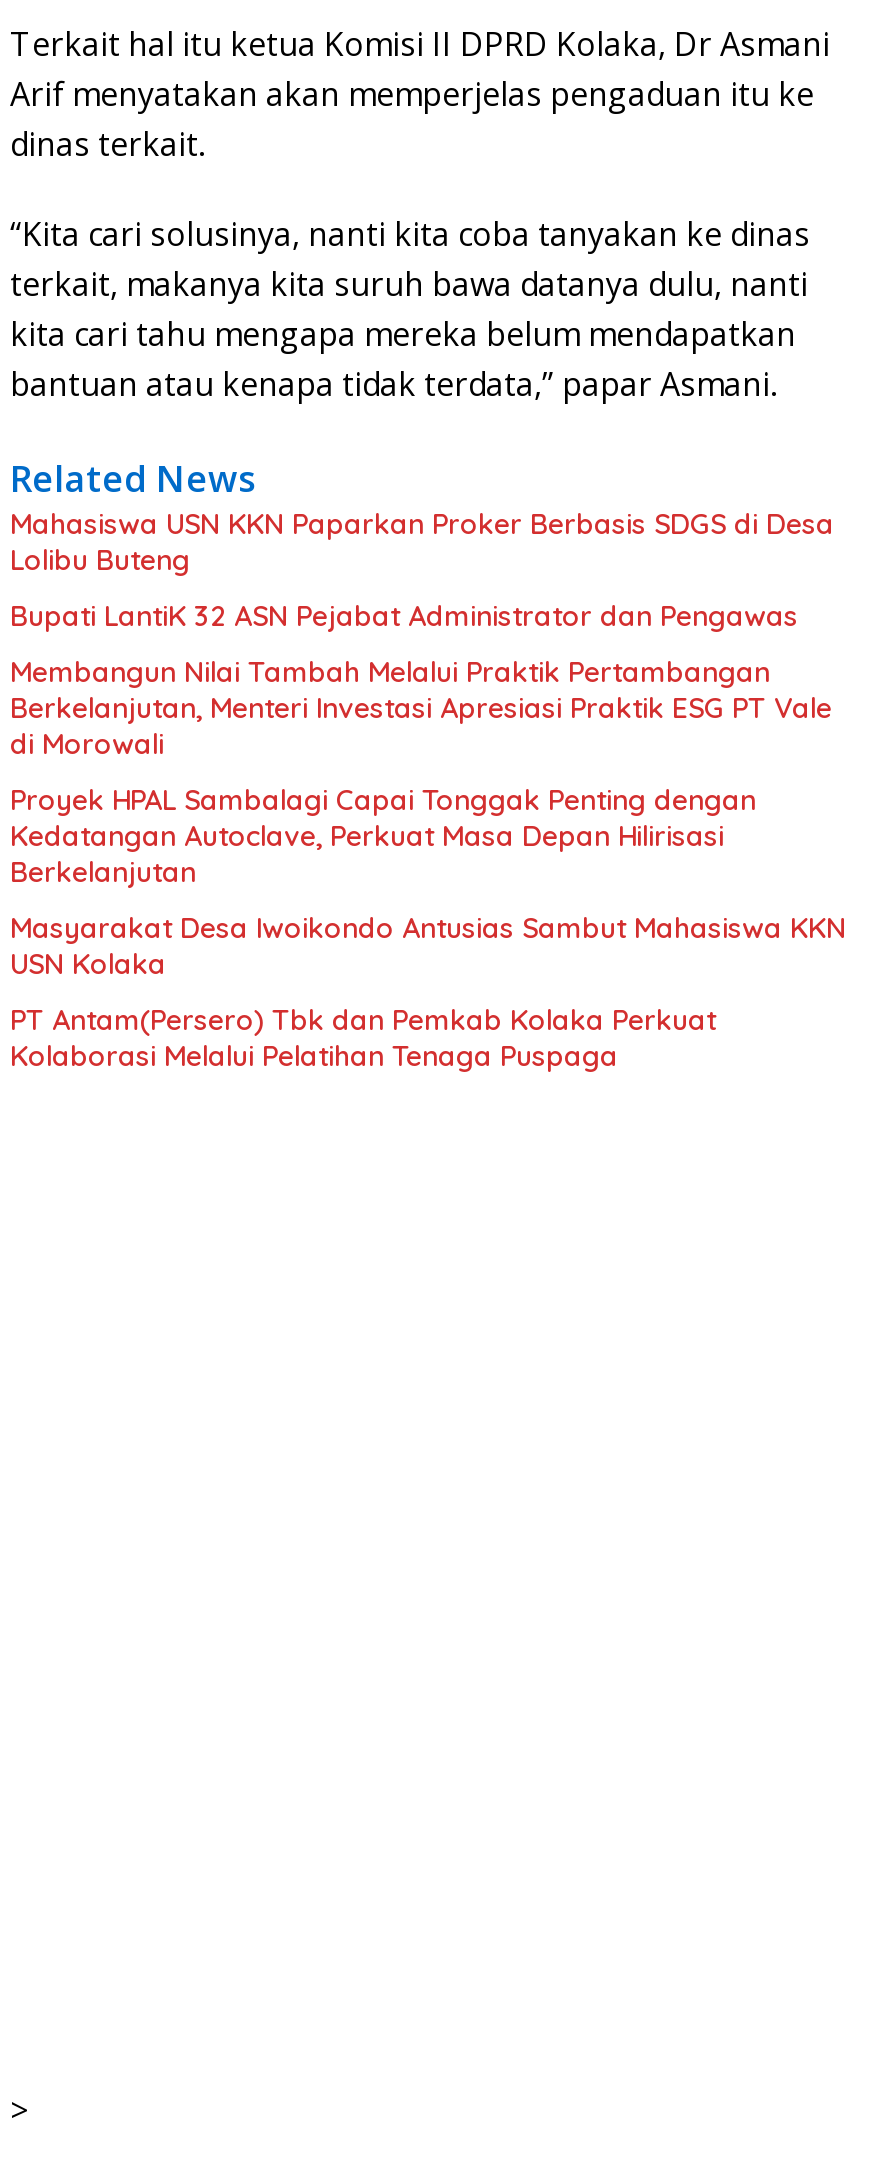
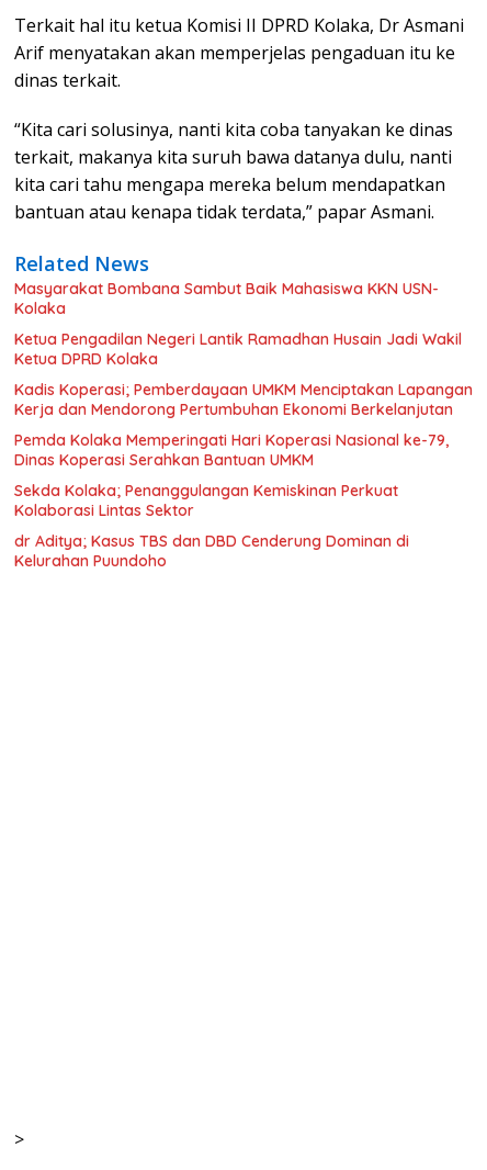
- Mahasiswa USN KKN Paparkan Proker Berbasis SDGS di Desa
- Lolibu Buteng
+ Masyarakat Bombana Sambut Baik Mahasiswa KKN USN-
+ Kolaka

- Bupati LantiK 32 ASN Pejabat Administrator dan Pengawas
+ Ketua Pengadilan Negeri Lantik Ramadhan Husain Jadi Wakil
+ Ketua DPRD Kolaka

- Membangun Nilai Tambah Melalui Praktik Pertambangan
- Berkelanjutan, Menteri Investasi Apresiasi Praktik ESG PT Vale
- di Morowali
+ Kadis Koperasi; Pemberdayaan UMKM Menciptakan Lapangan
+ Kerja dan Mendorong Pertumbuhan Ekonomi Berkelanjutan

- Proyek HPAL Sambalagi Capai Tonggak Penting dengan
- Kedatangan Autoclave, Perkuat Masa Depan Hilirisasi
- Berkelanjutan
+ Pemda Kolaka Memperingati Hari Koperasi Nasional ke-79,
+ Dinas Koperasi Serahkan Bantuan UMKM

- Masyarakat Desa Iwoikondo Antusias Sambut Mahasiswa KKN
- USN Kolaka
+ Sekda Kolaka; Penanggulangan Kemiskinan Perkuat
+ Kolaborasi Lintas Sektor

- PT Antam(Persero) Tbk dan Pemkab Kolaka Perkuat
- Kolaborasi Melalui Pelatihan Tenaga Puspaga
+ dr Aditya; Kasus TBS dan DBD Cenderung Dominan di
+ Kelurahan Puundoho
